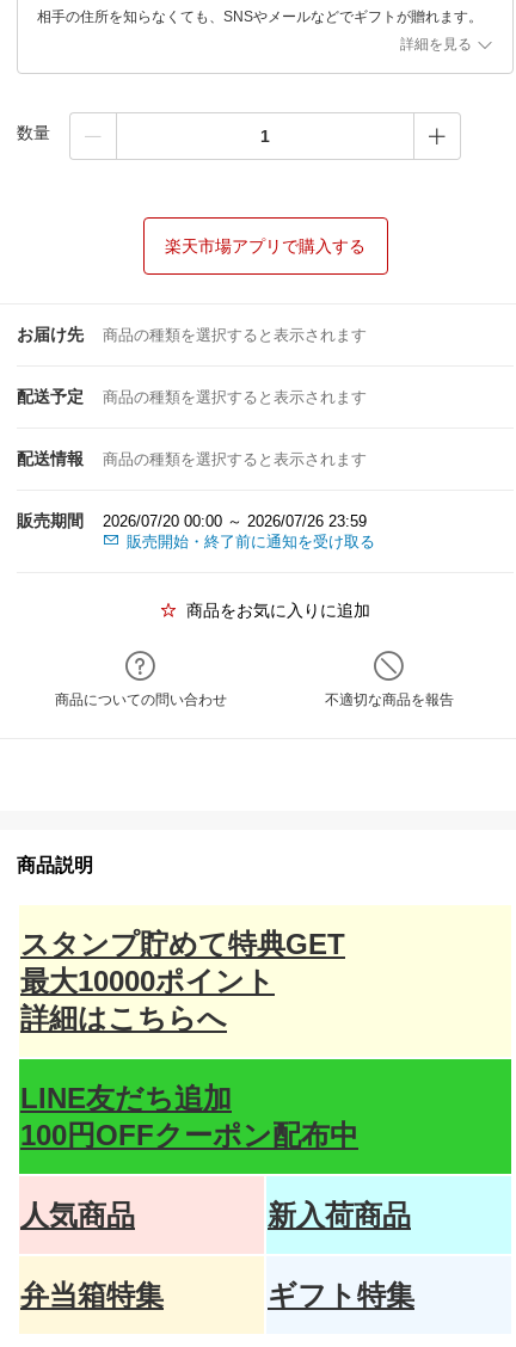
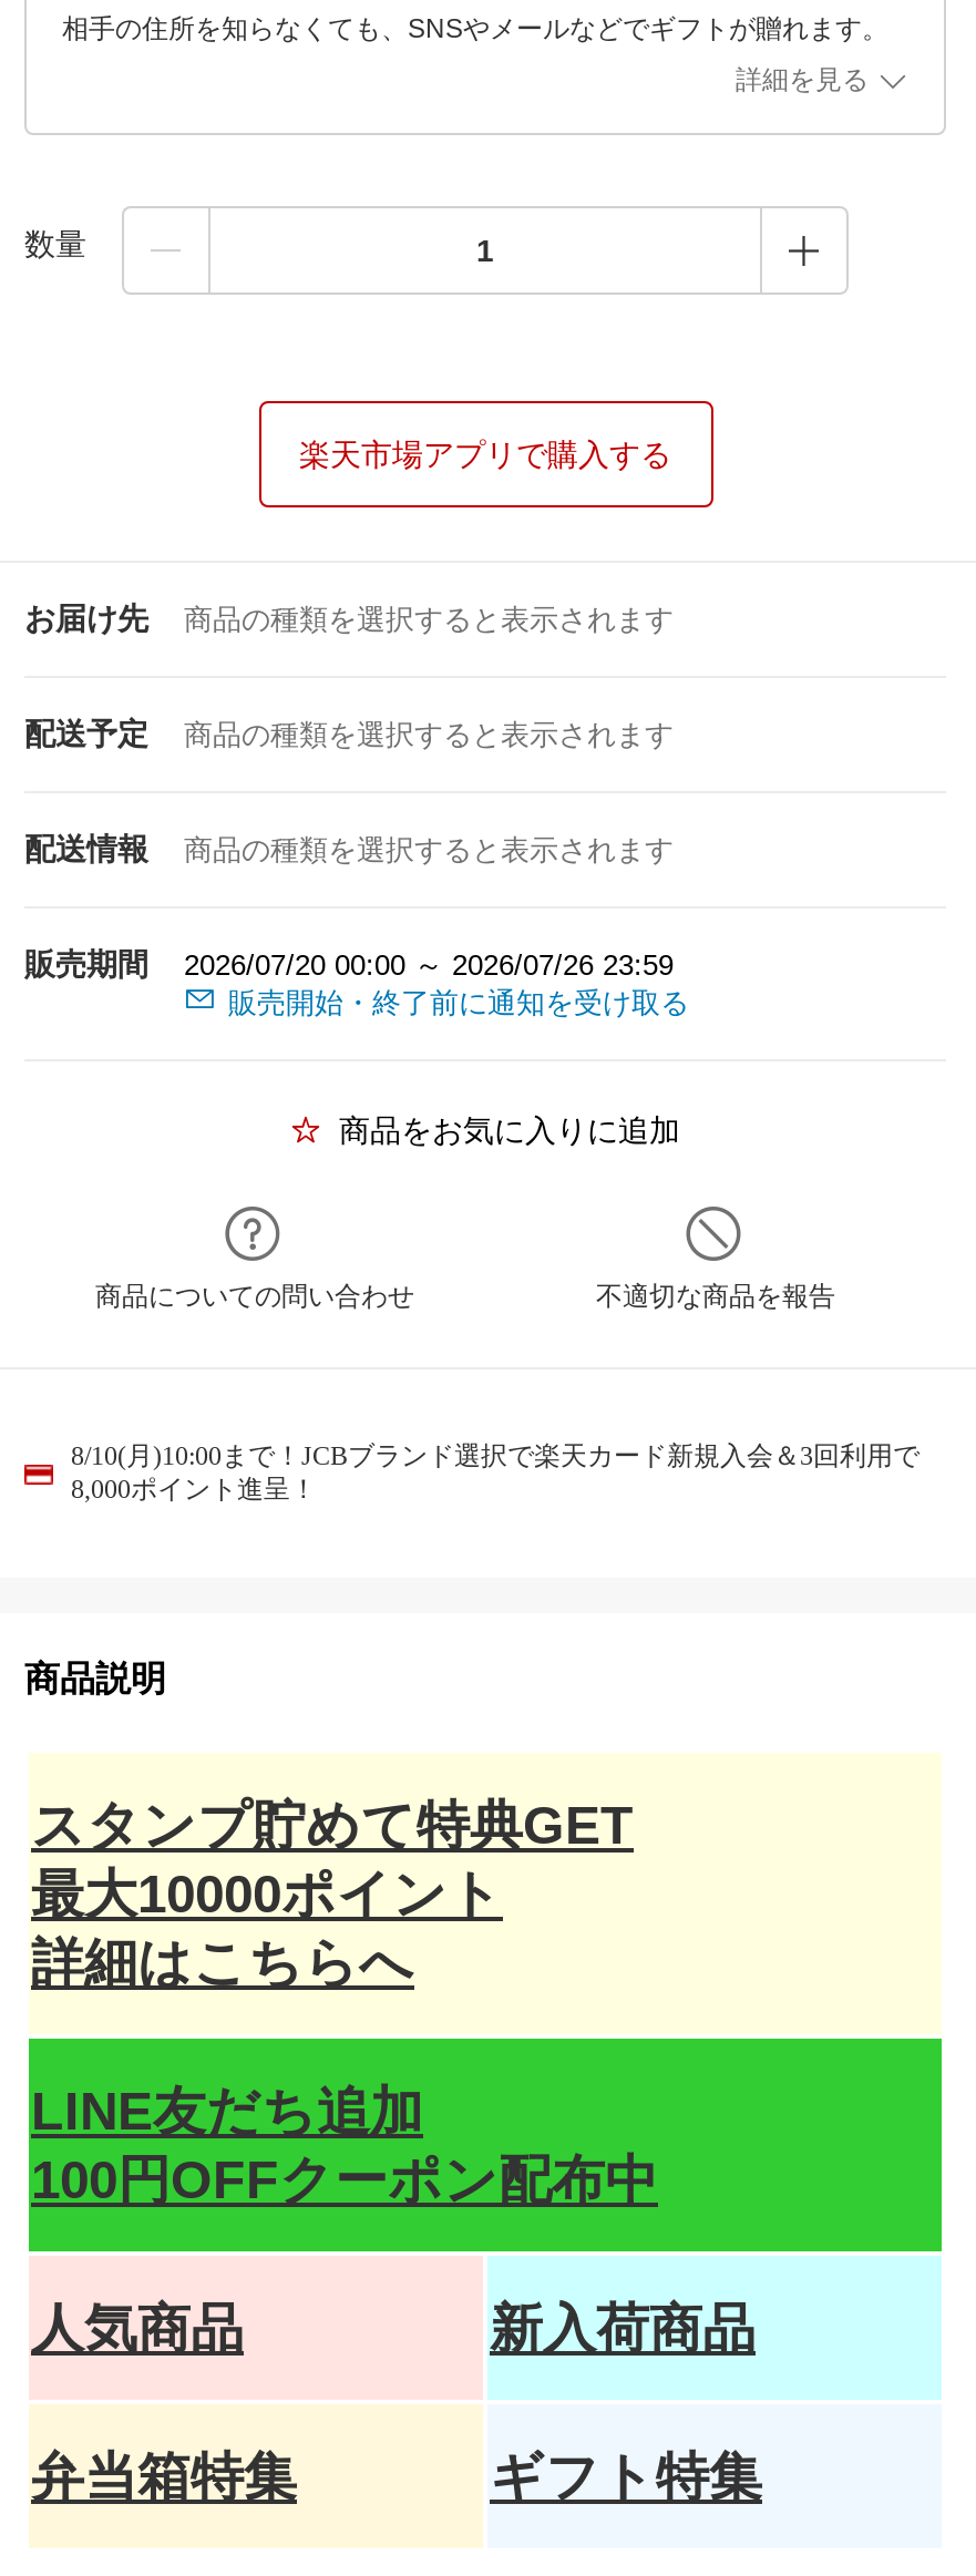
+ 8/10(月)10:00まで！JCBブランド選択で楽天カード新規入会＆3回利用で
+ 8,000ポイント進呈！
